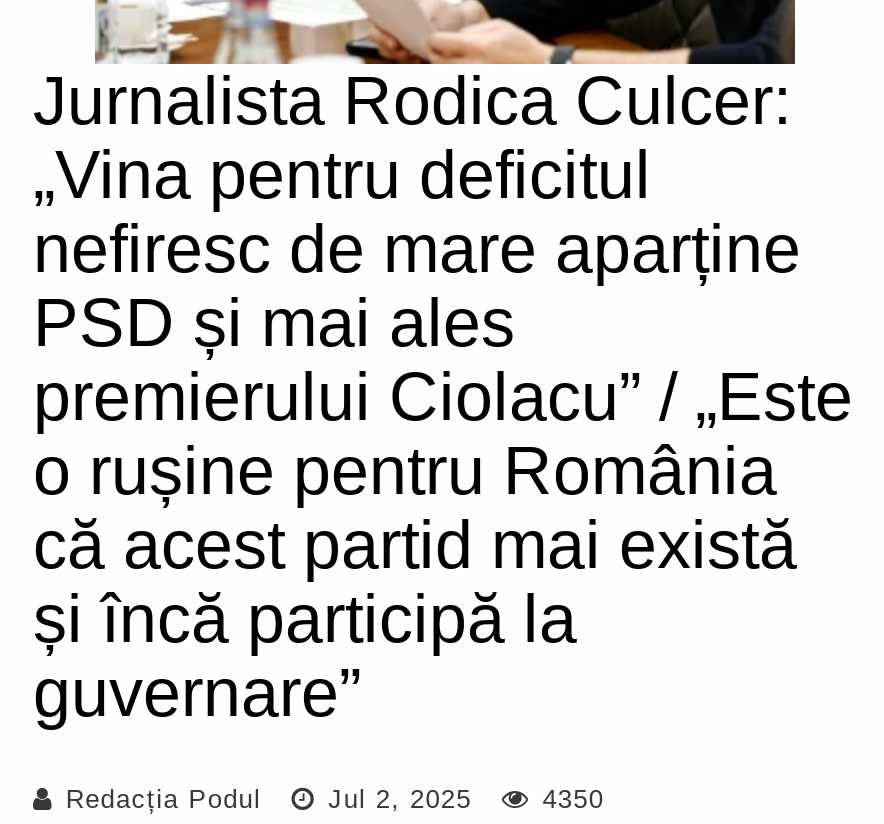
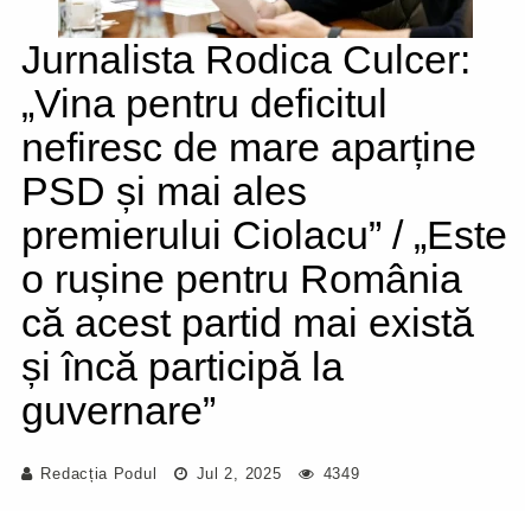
- 4350
+ 4349
